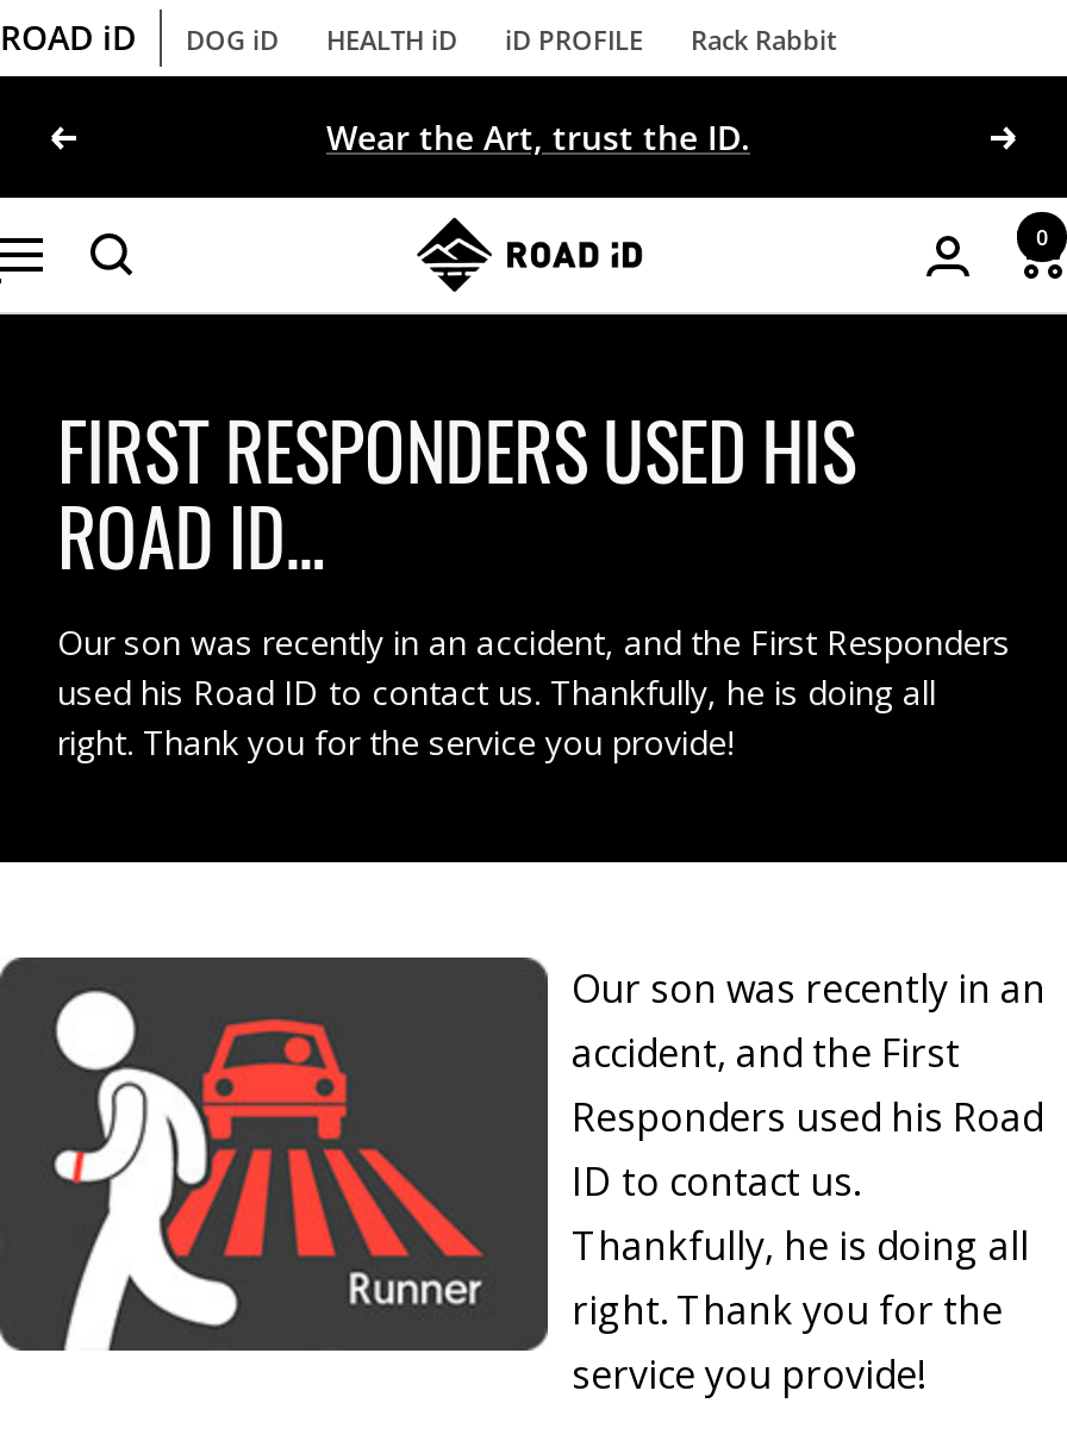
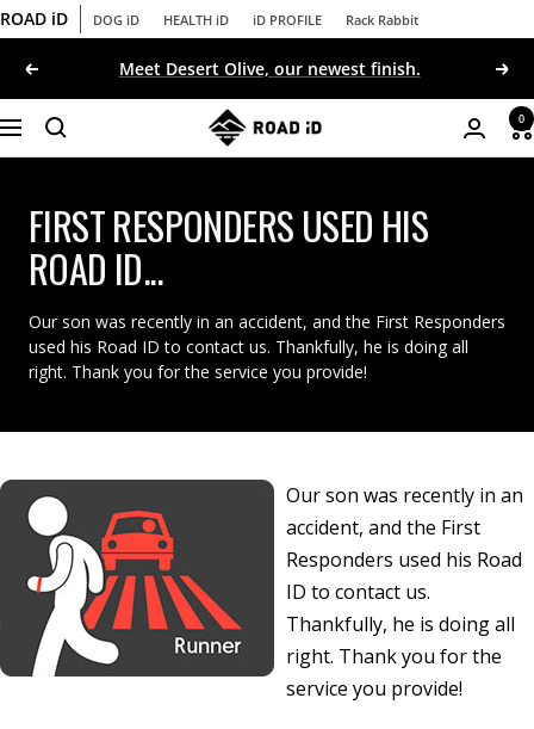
- Wear the Art, trust the ID.
+ Meet Desert Olive, our newest finish.
